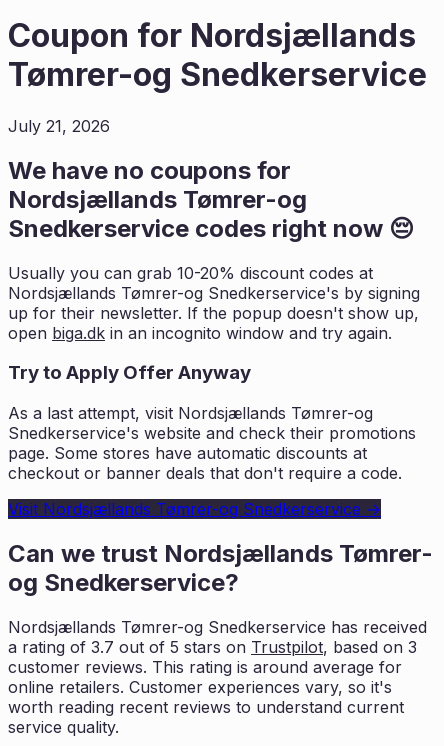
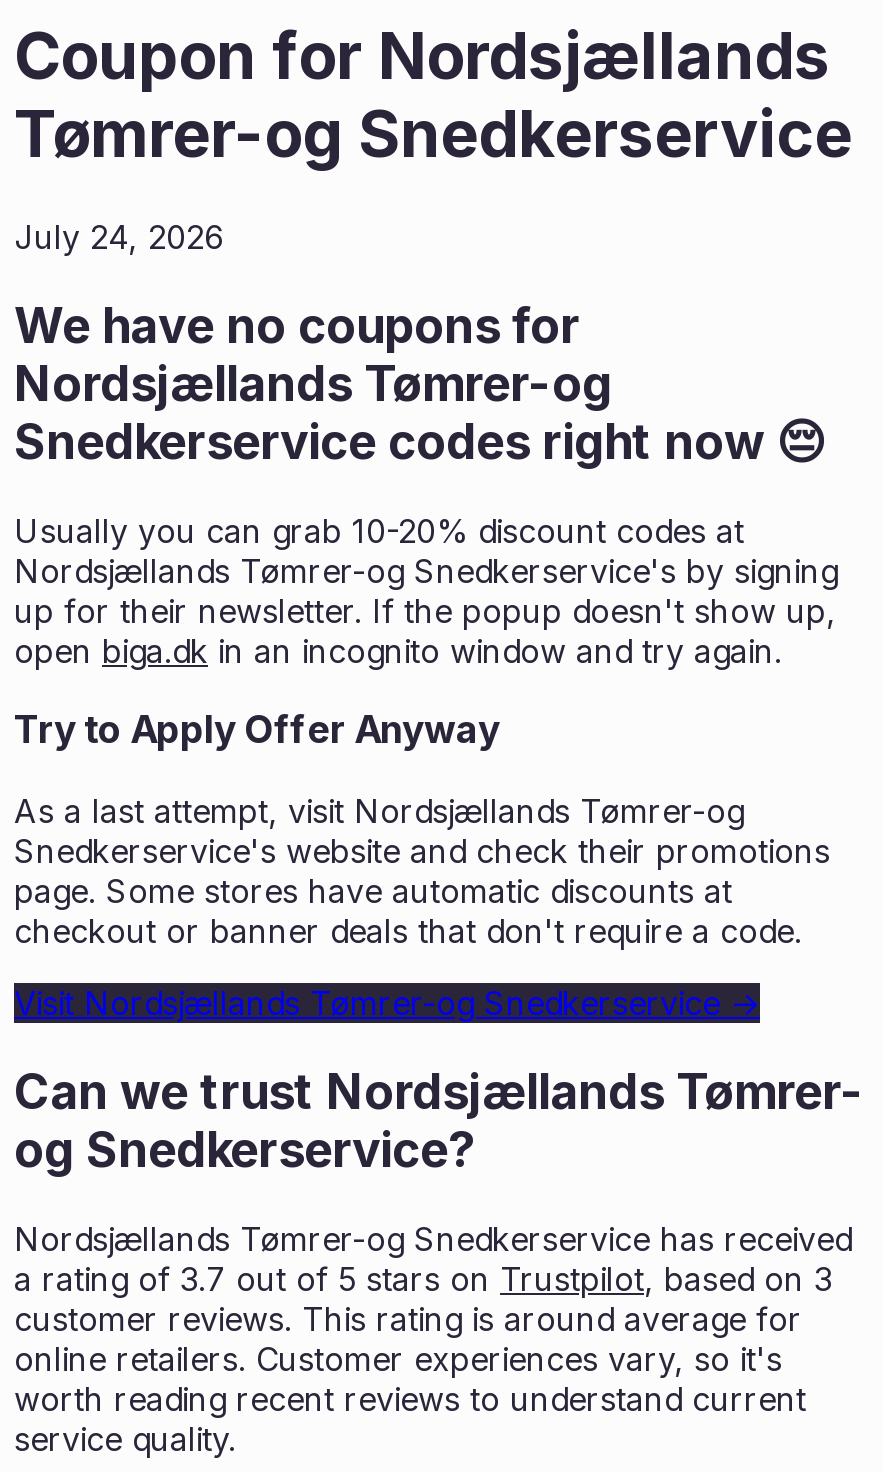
- July 21, 2026
+ July 24, 2026
